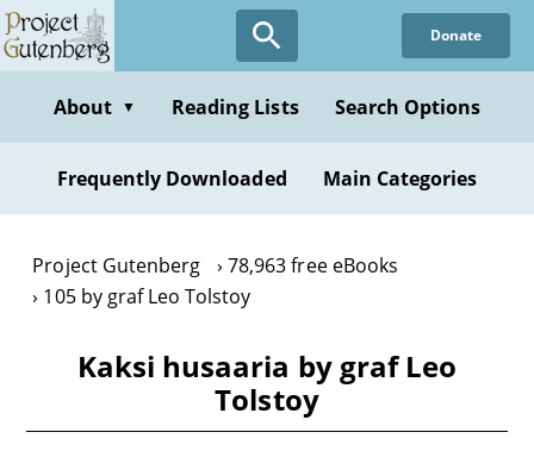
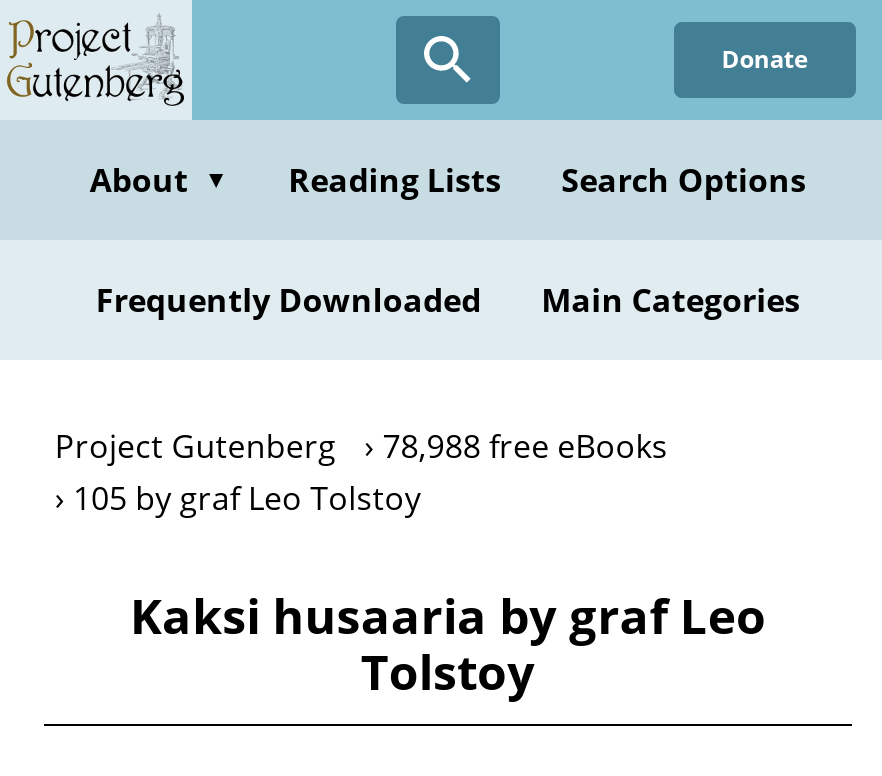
- Project Gutenberg 78,963 free eBooks
+ Project Gutenberg 78,988 free eBooks
